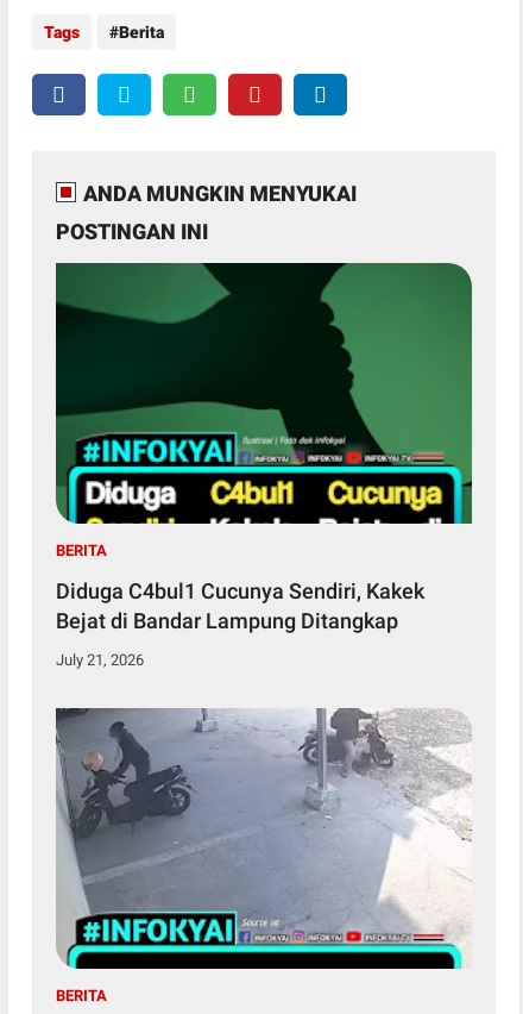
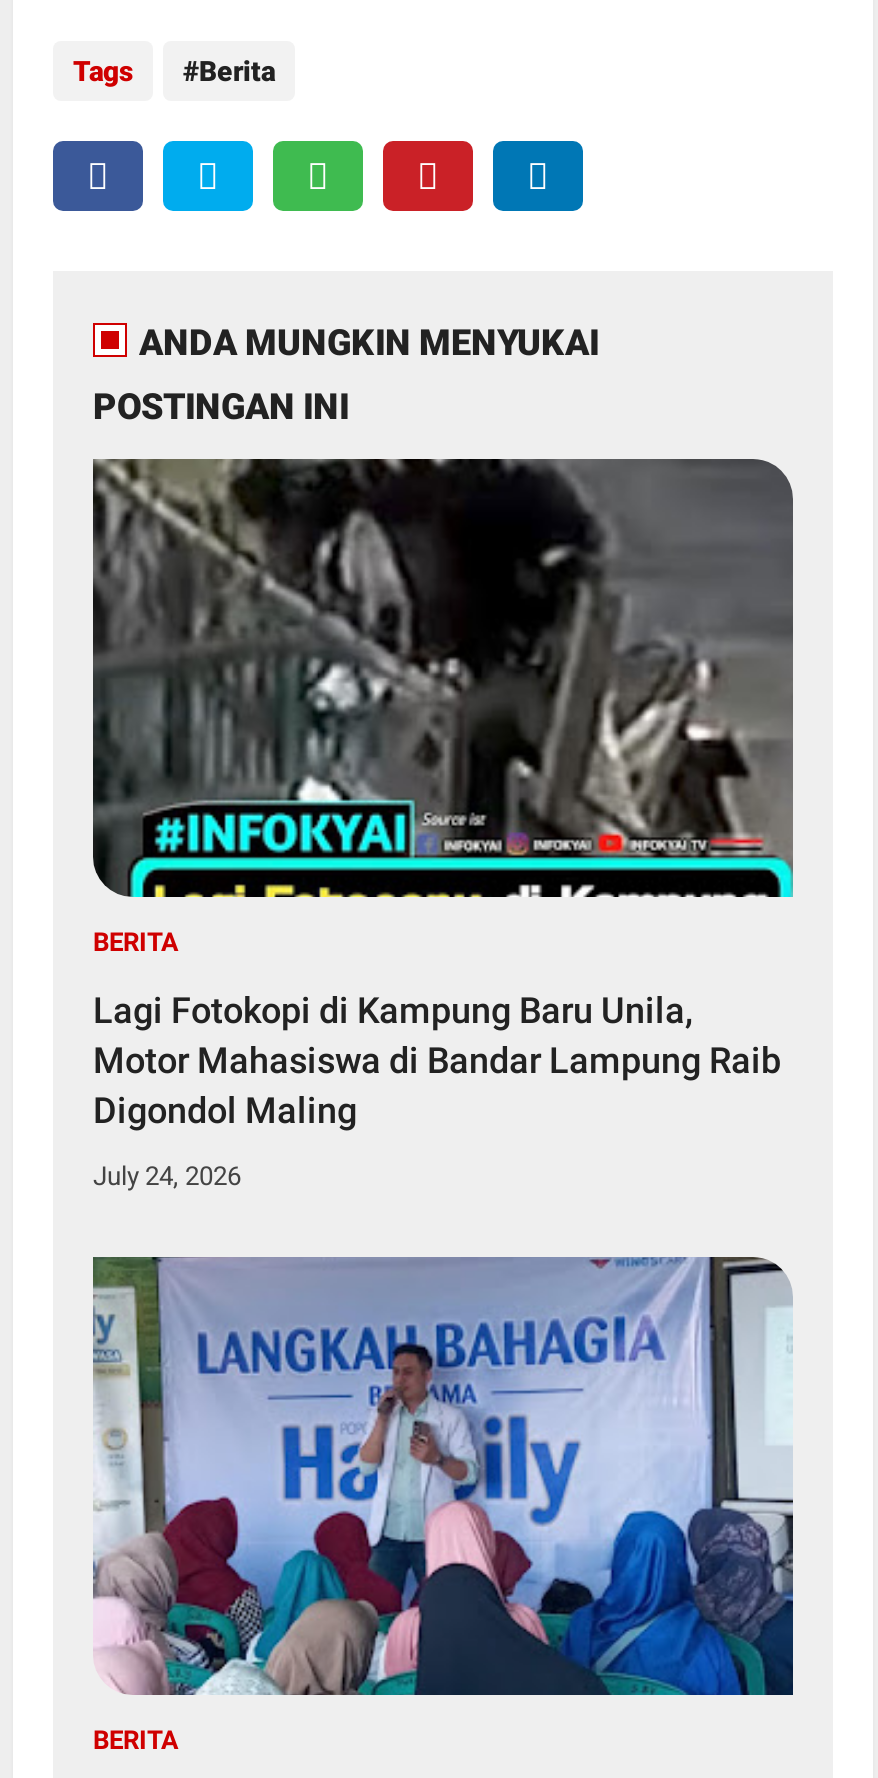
- [image]
+ [image]

- Diduga C4bul1 Cucunya Sendiri, Kakek
- Bejat di Bandar Lampung Ditangkap
+ Lagi Fotokopi di Kampung Baru Unila,
+ Motor Mahasiswa di Bandar Lampung Raib
+ Digondol Maling

- July 21, 2026
+ July 24, 2026

- [image]
+ [image]
